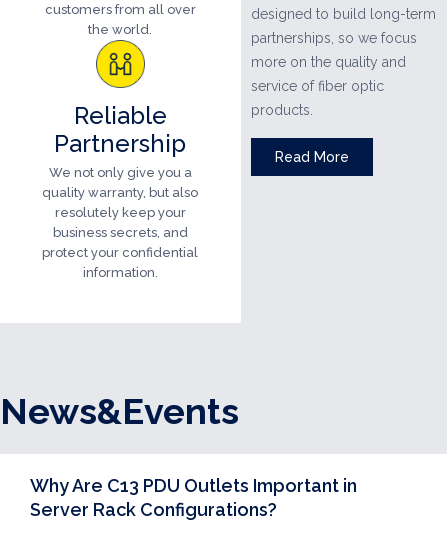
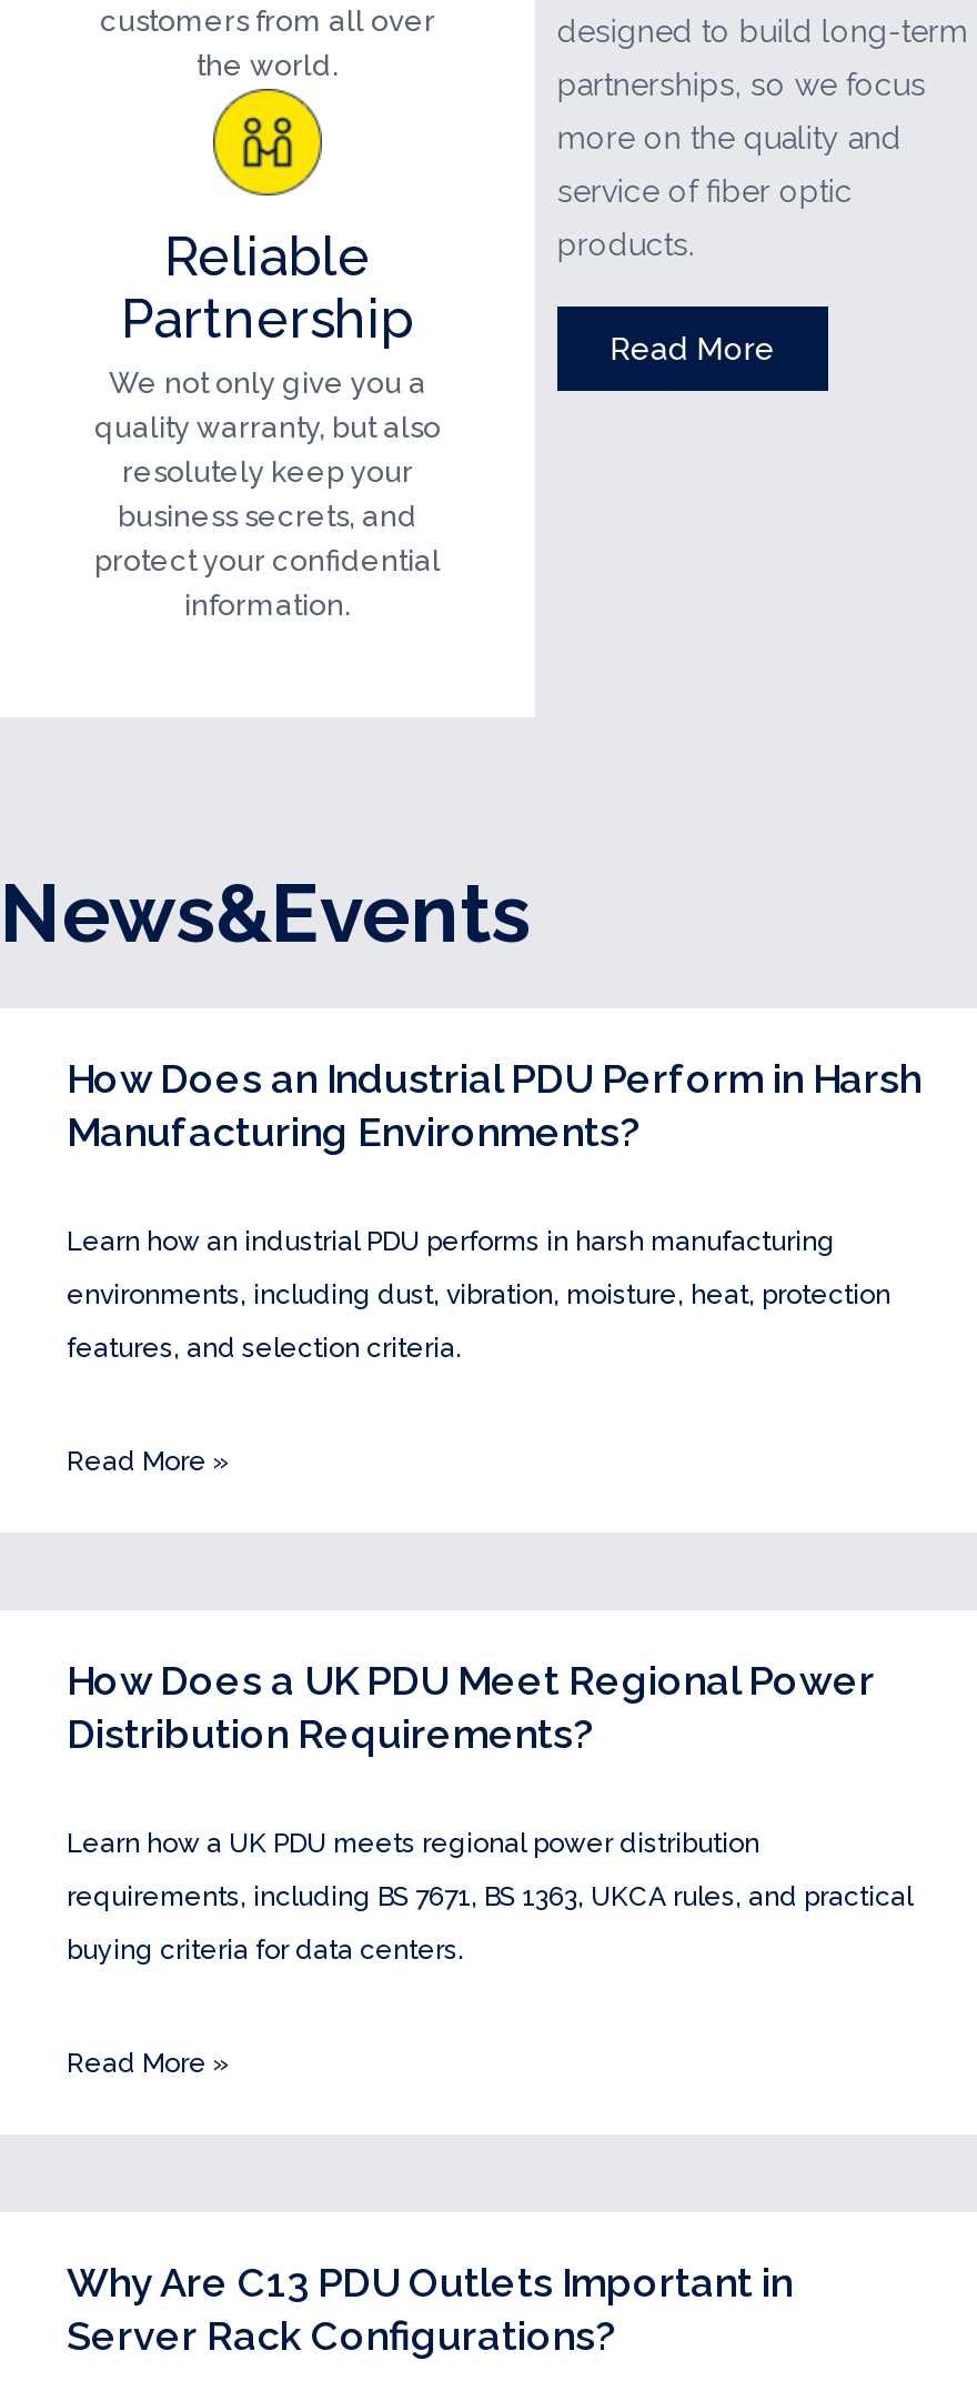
+ How Does an Industrial PDU Perform in Harsh
+ Manufacturing Environments?
+ Learn how an industrial PDU performs in harsh manufacturing
+ environments, including dust, vibration, moisture, heat, protection
+ features, and selection criteria.

+ Read More »

+ How Does a UK PDU Meet Regional Power
+ Distribution Requirements?
+ Learn how a UK PDU meets regional power distribution
+ requirements, including BS 7671, BS 1363, UKCA rules, and practical
+ buying criteria for data centers.

+ Read More »
